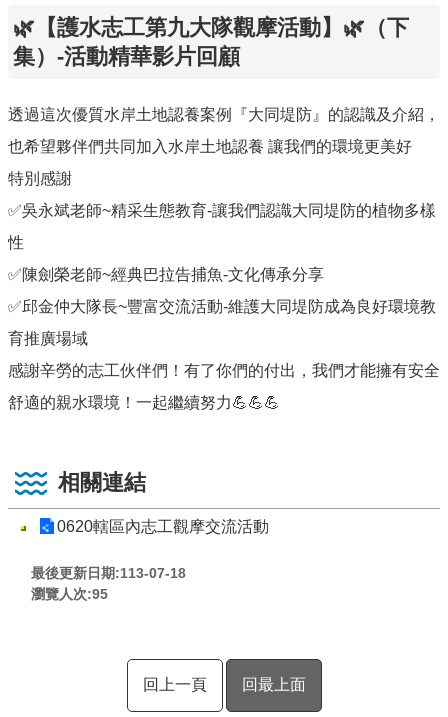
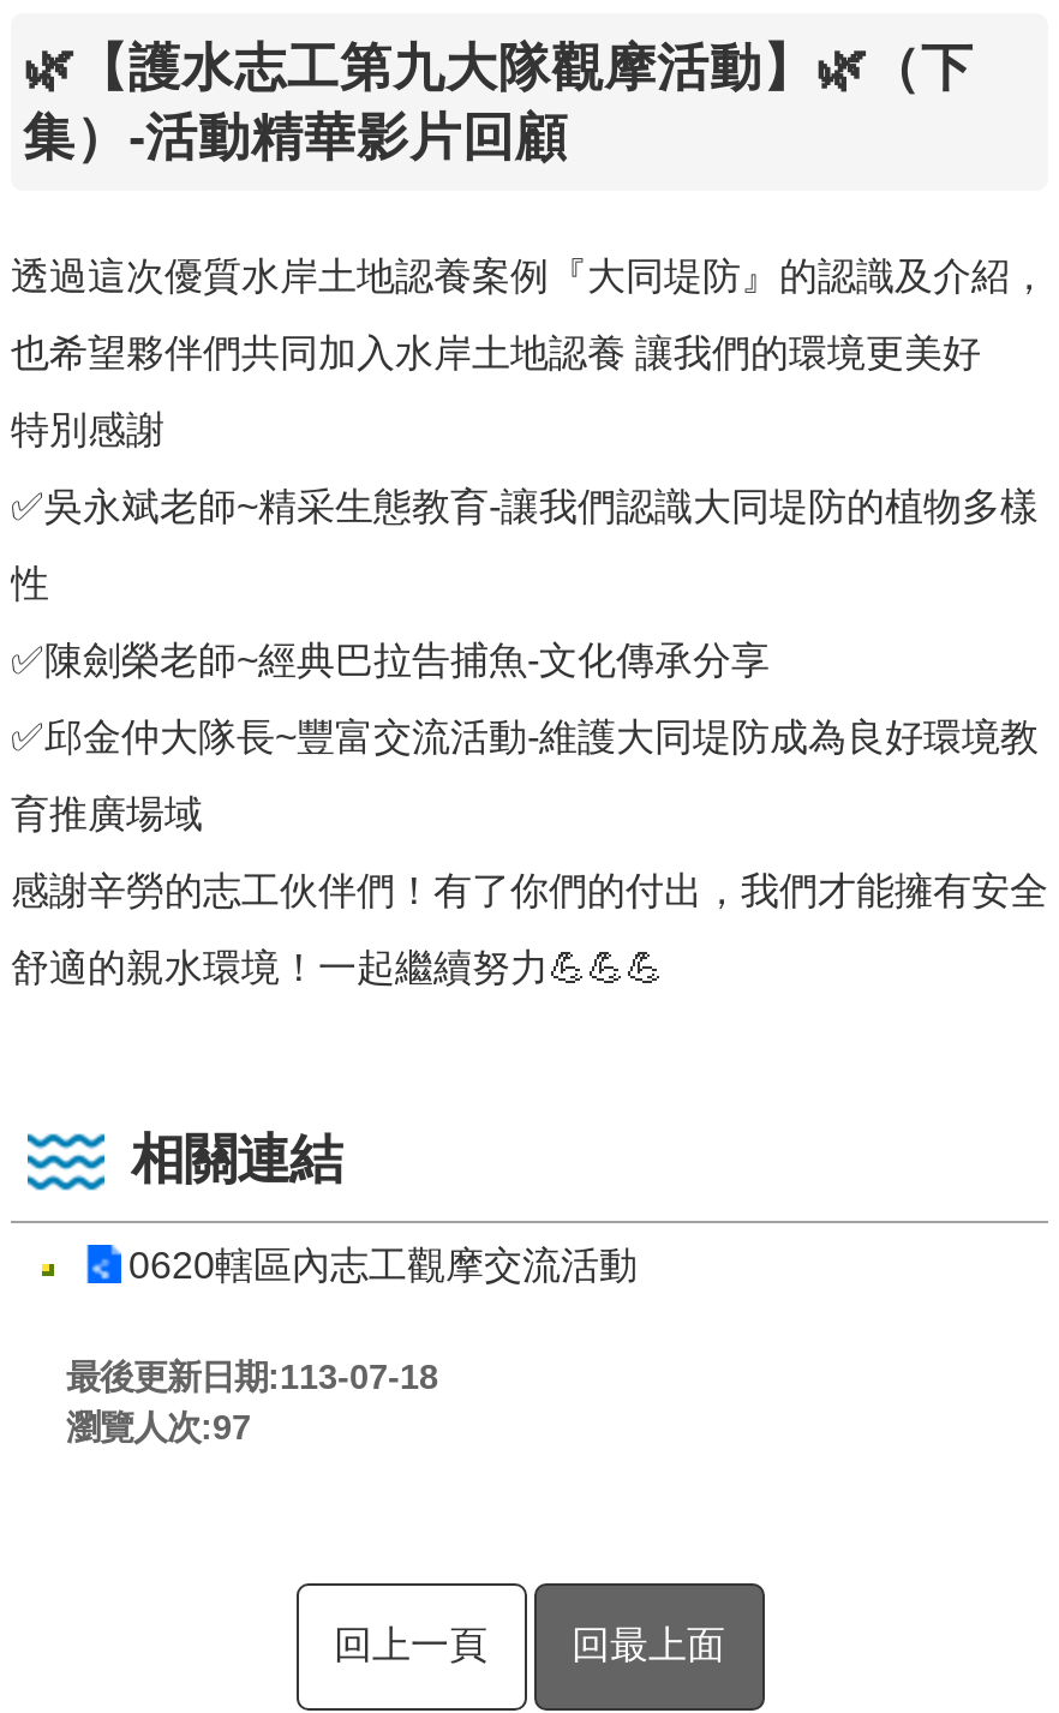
- 瀏覽人次:95
+ 瀏覽人次:97
